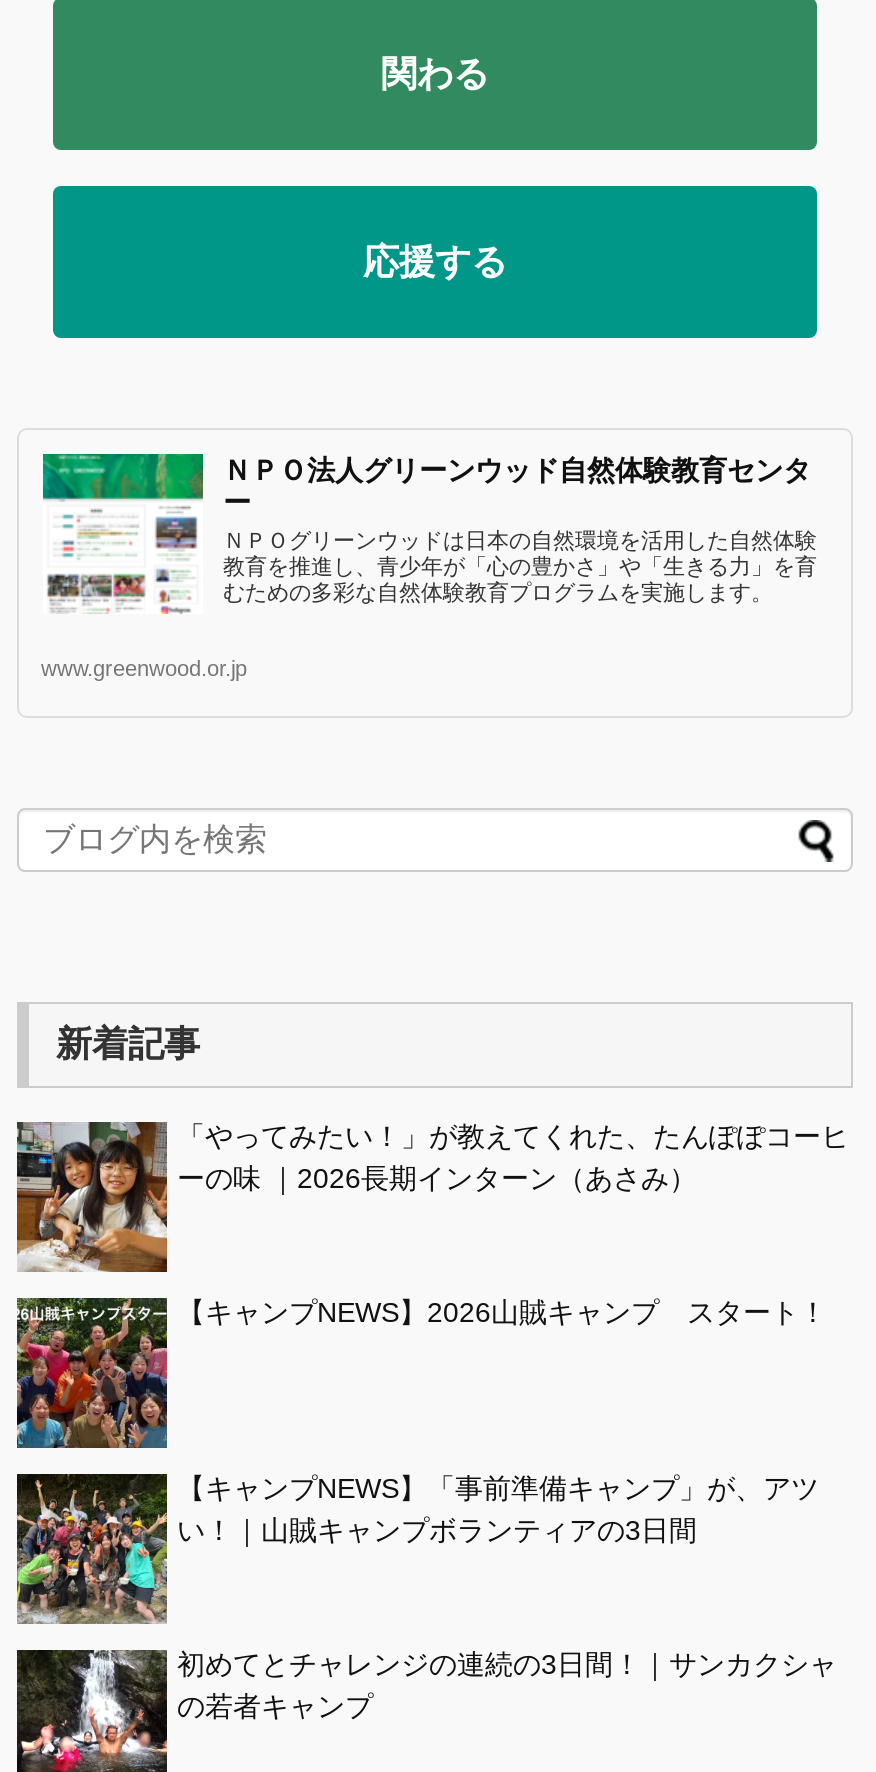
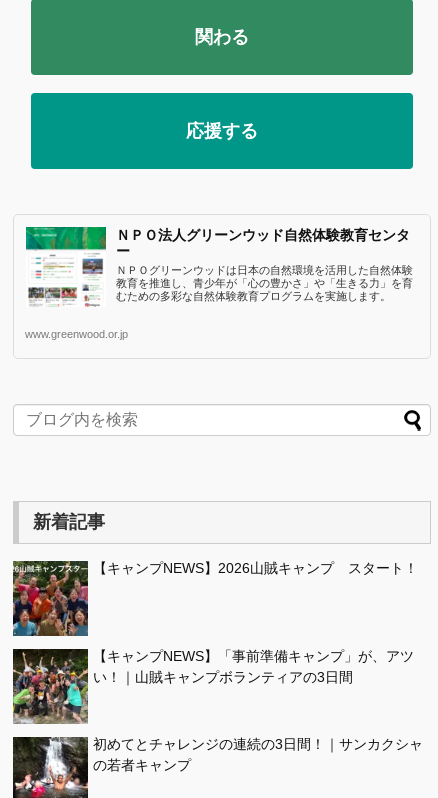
- [image]
- 「やってみたい！」が教えてくれた、たんぽぽコーヒ
- ーの味 ｜2026長期インターン（あさみ）
